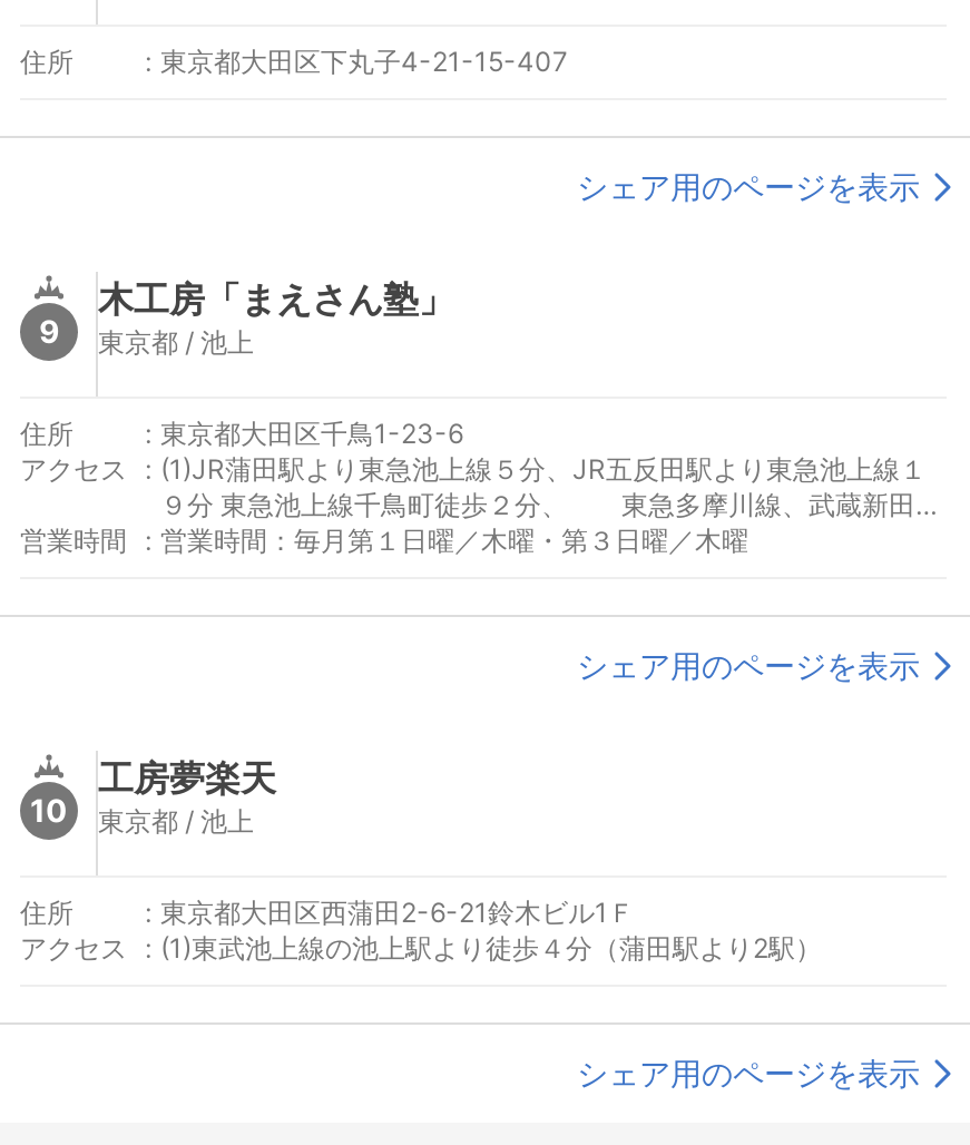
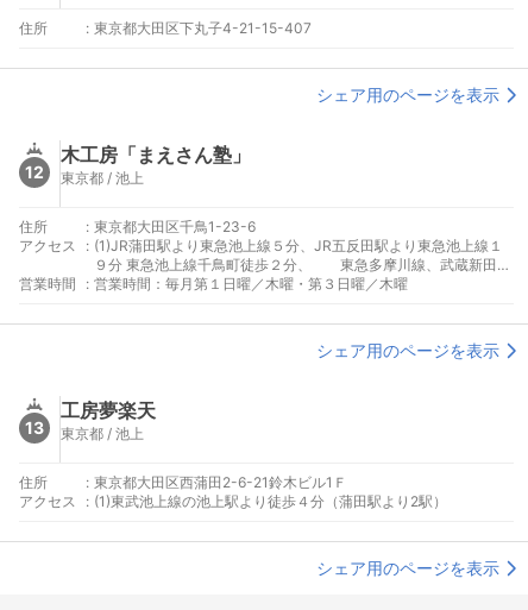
- 9 東京都 / 池上
+ 12 東京都 / 池上

- 10 東京都 / 池上
+ 13 東京都 / 池上
